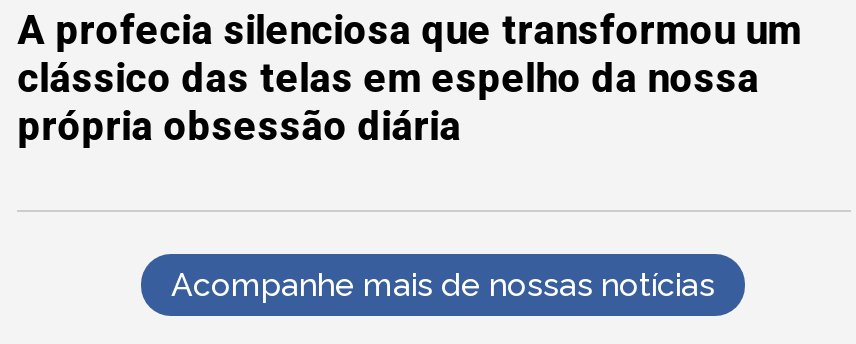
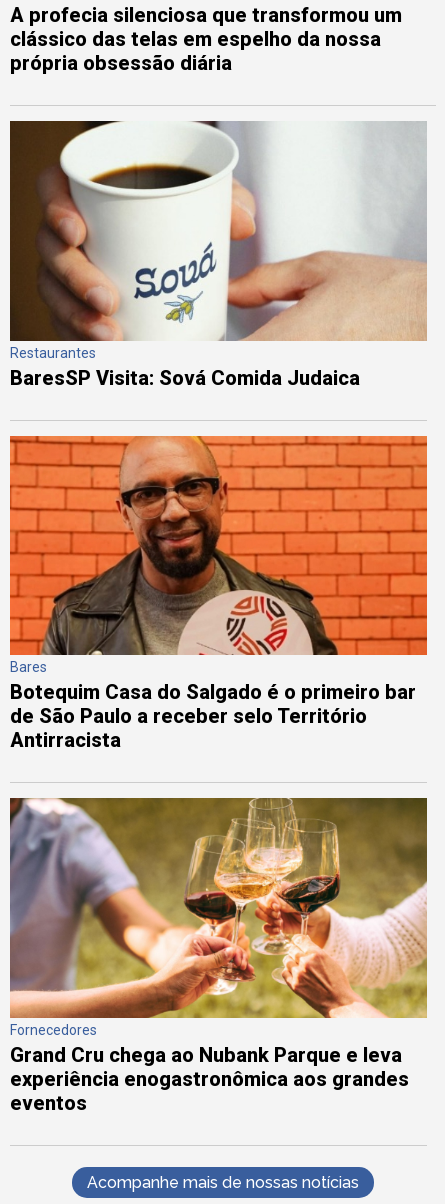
+ [image]
+ Restaurantes
+ BaresSP Visita: Sová Comida Judaica

+ [image]
+ Bares
+ Botequim Casa do Salgado é o primeiro bar
+ de São Paulo a receber selo Território
+ Antirracista

+ [image]
+ Fornecedores
+ Grand Cru chega ao Nubank Parque e leva
+ experiência enogastronômica aos grandes
+ eventos
